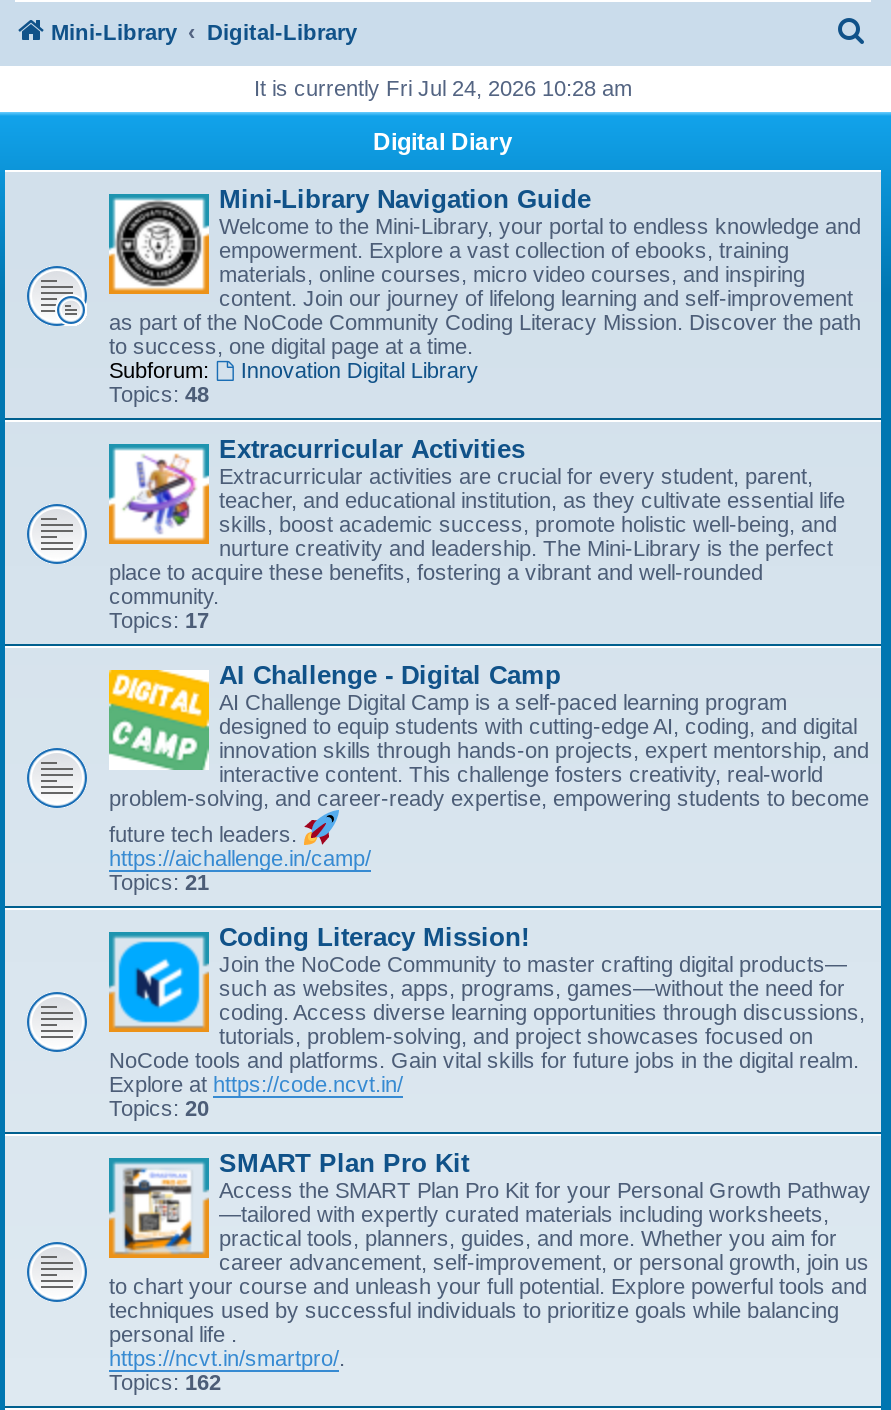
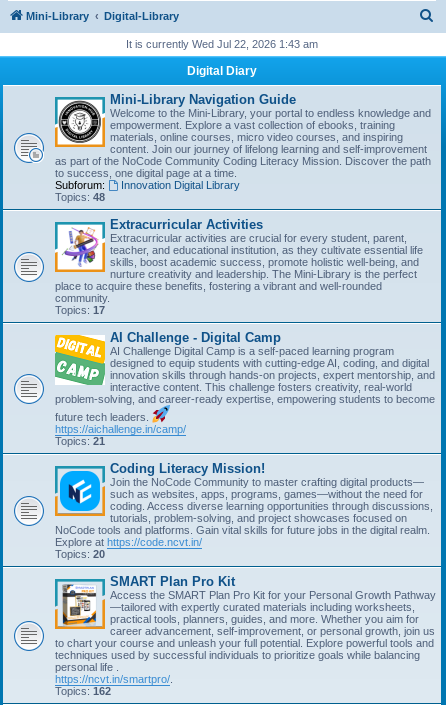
- It is currently Fri Jul 24, 2026 10:28 am
+ It is currently Wed Jul 22, 2026 1:43 am
